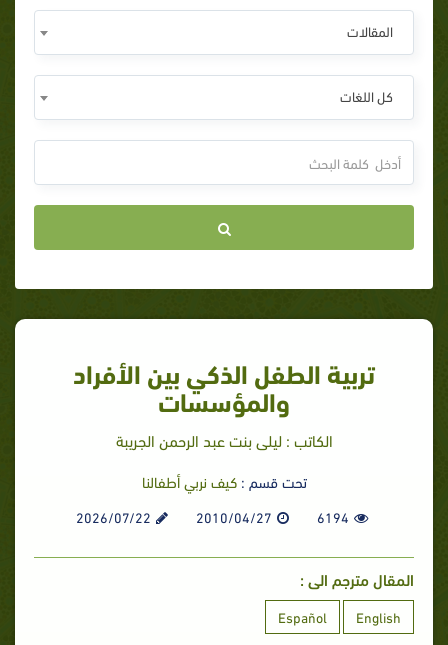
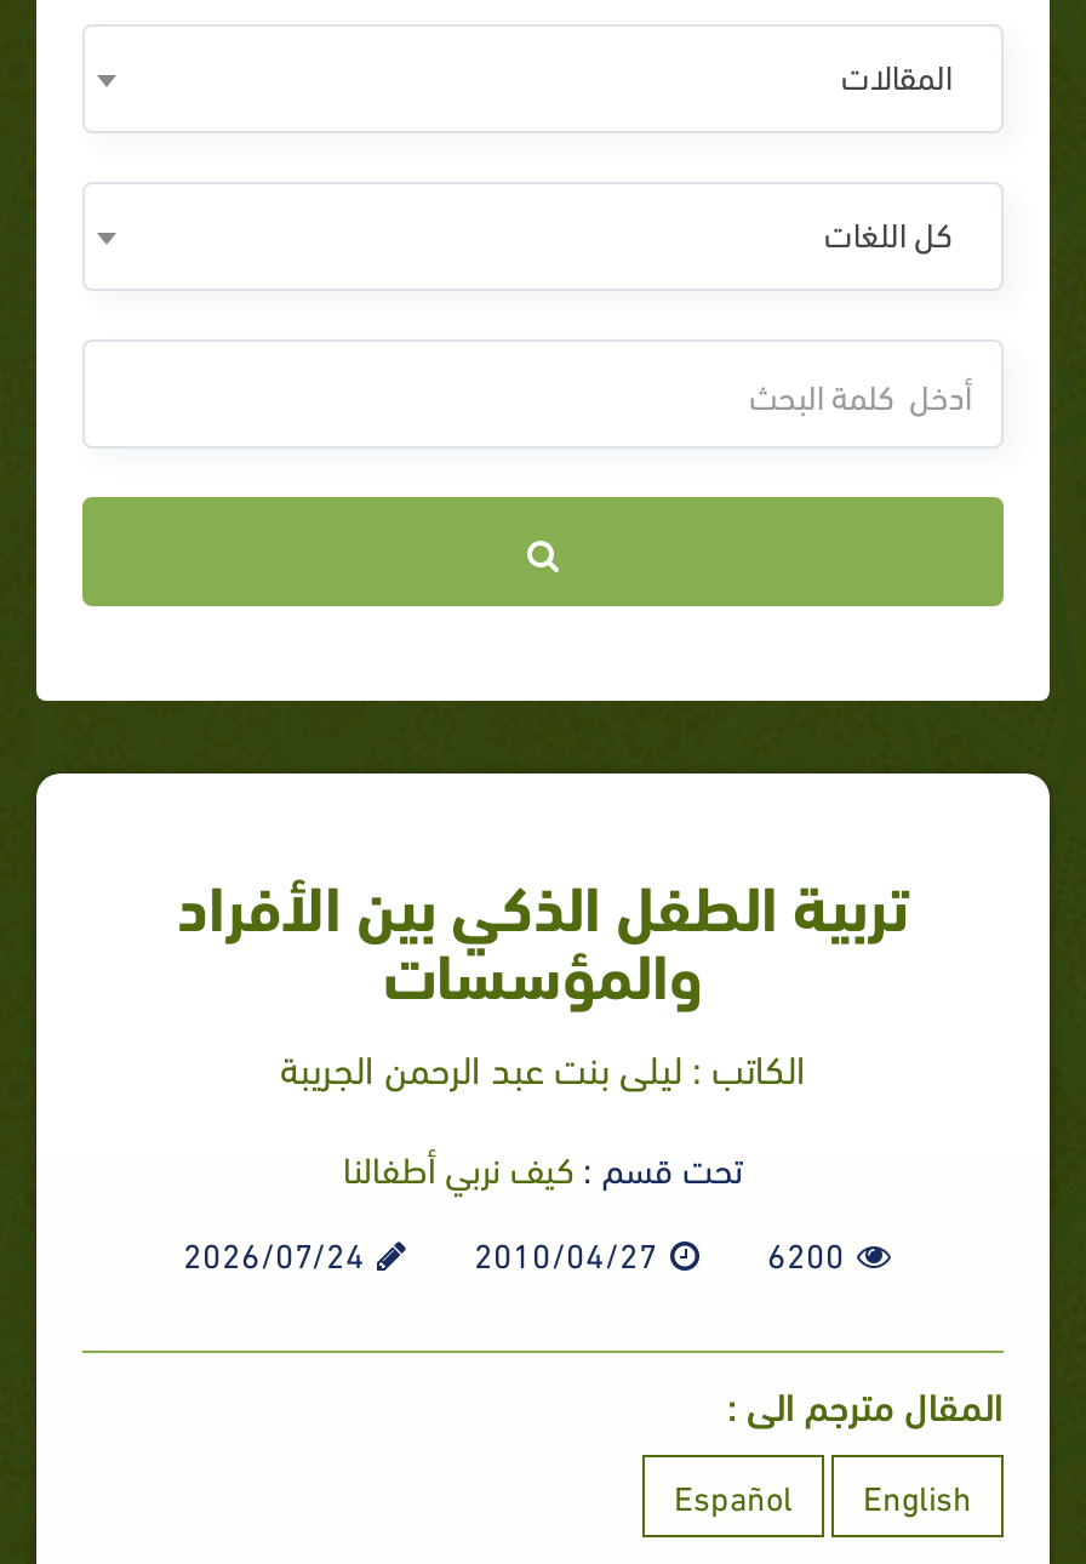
- 2026/07/22
+ 2026/07/24

- 6194
+ 6200
